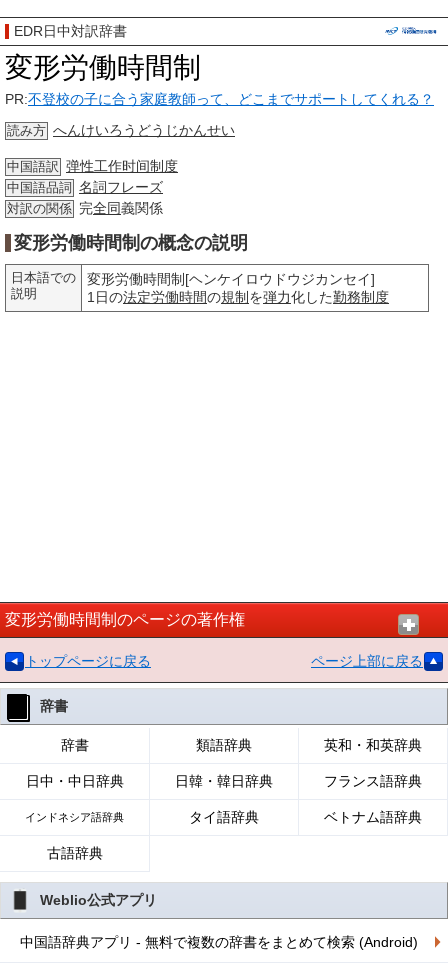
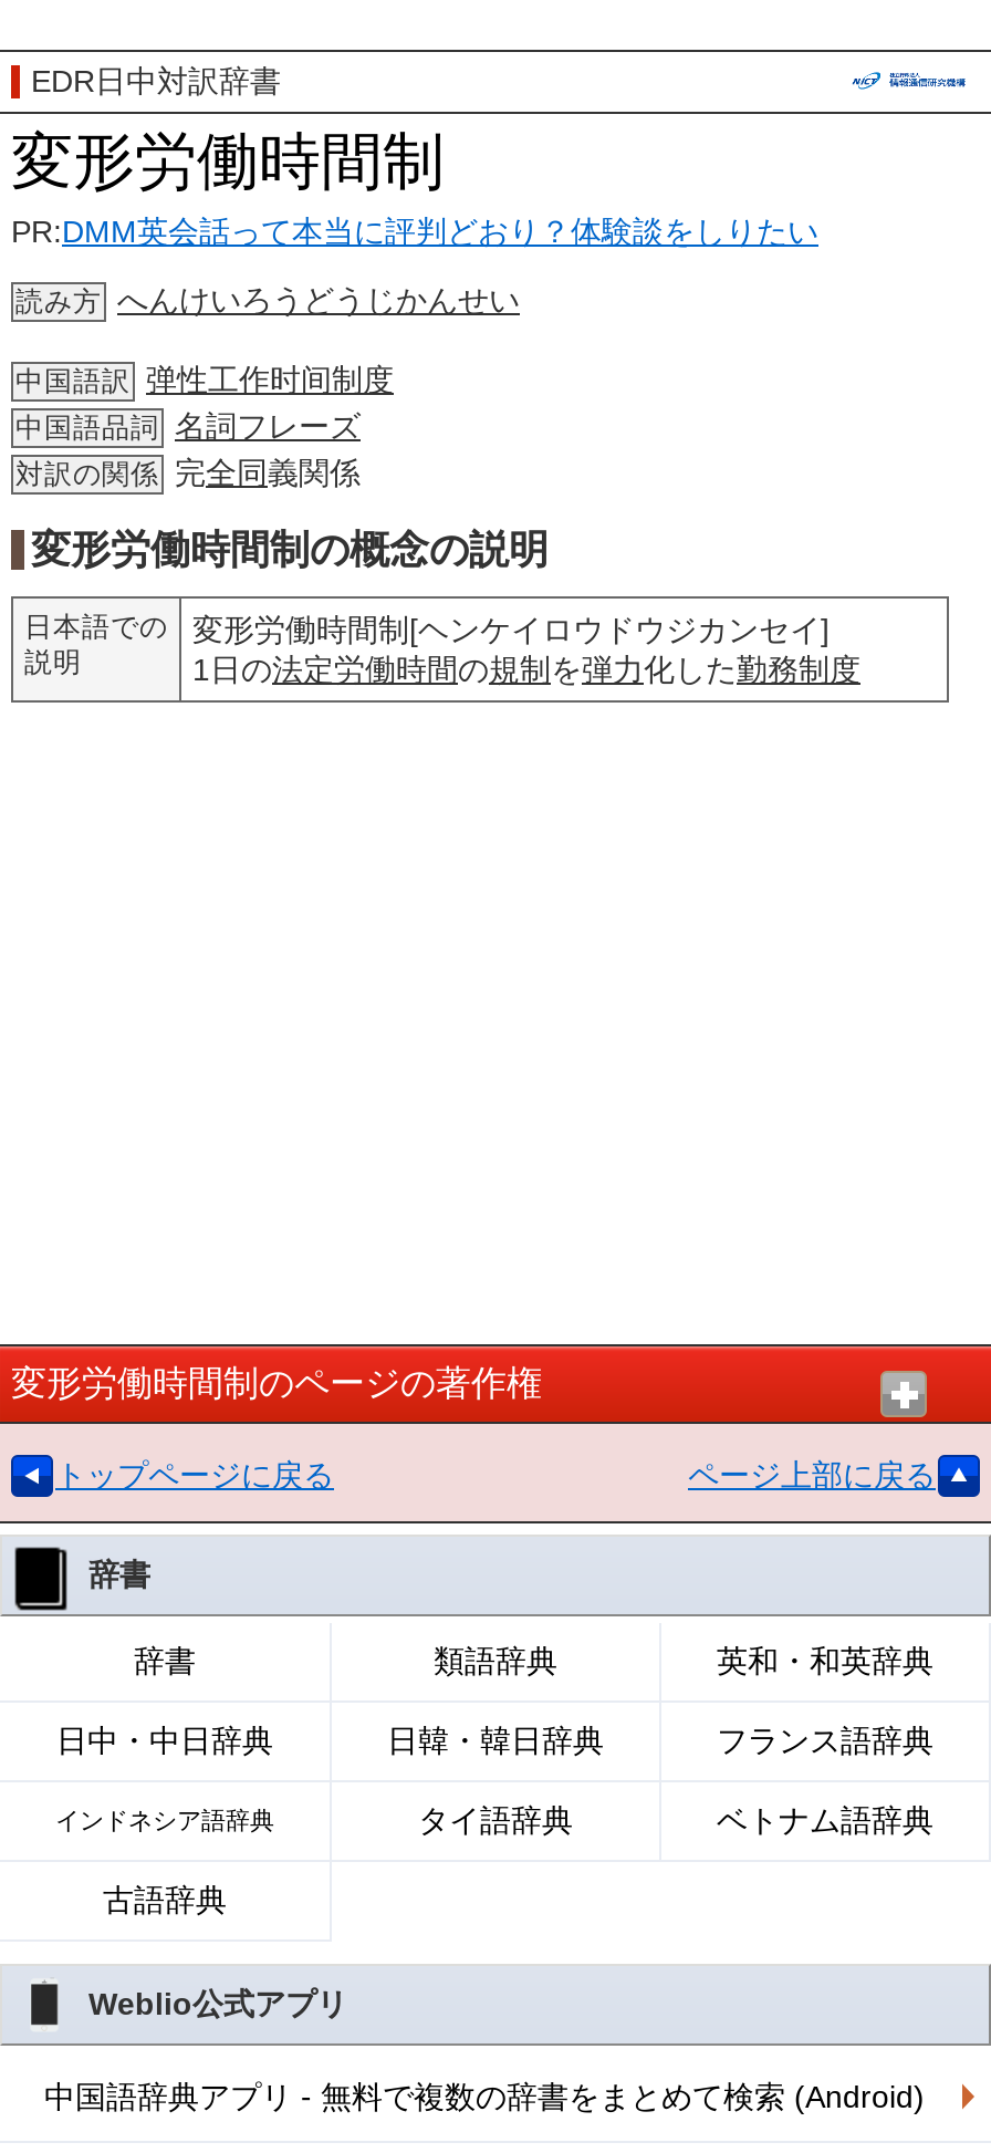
- PR:不登校の子に合う家庭教師って、どこまでサポートしてくれる？
+ PR:DMM英会話って本当に評判どおり？体験談をしりたい
